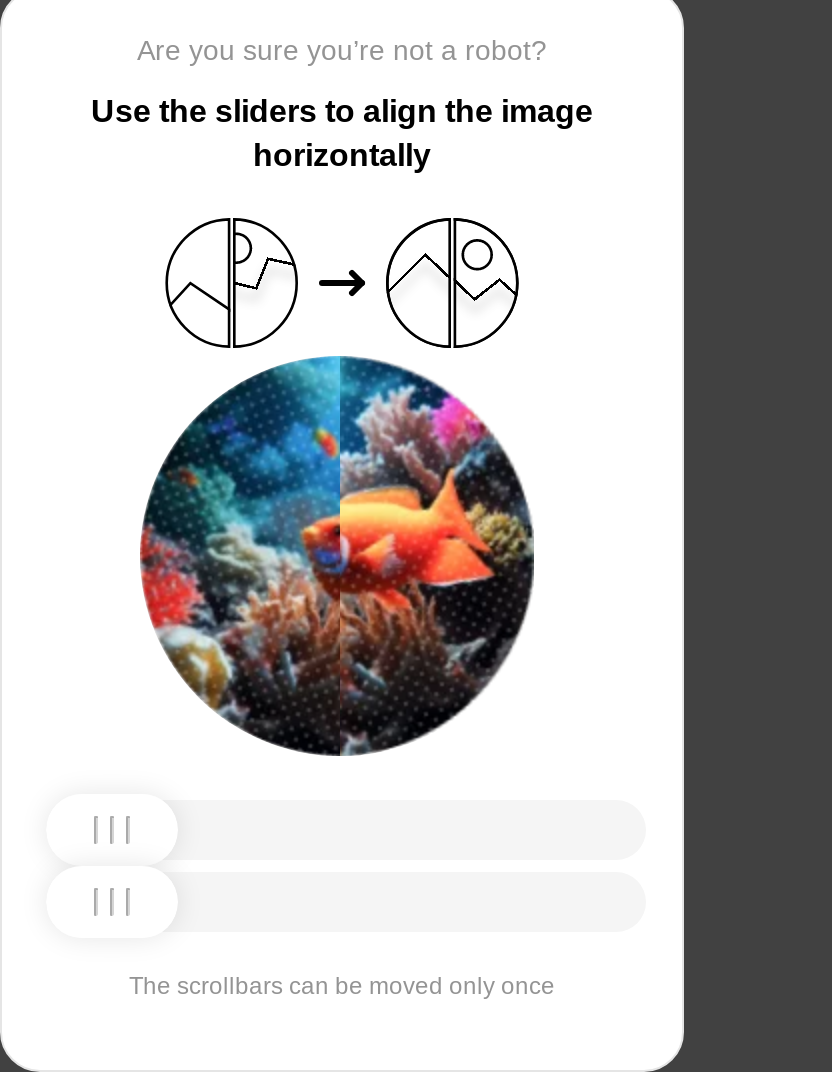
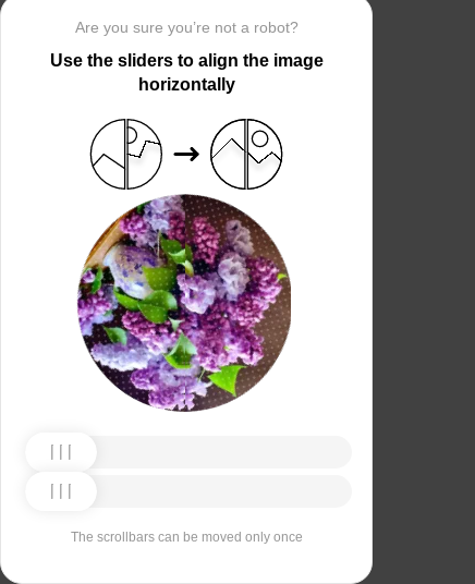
- [image]
+ [image]
